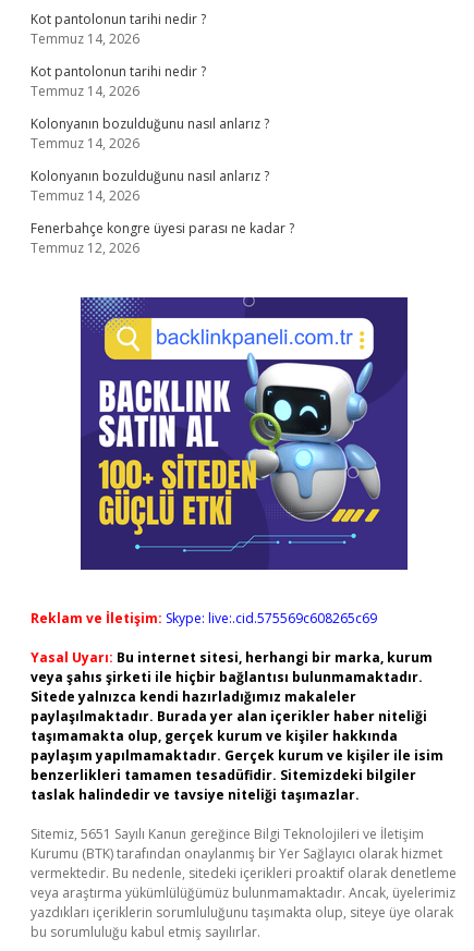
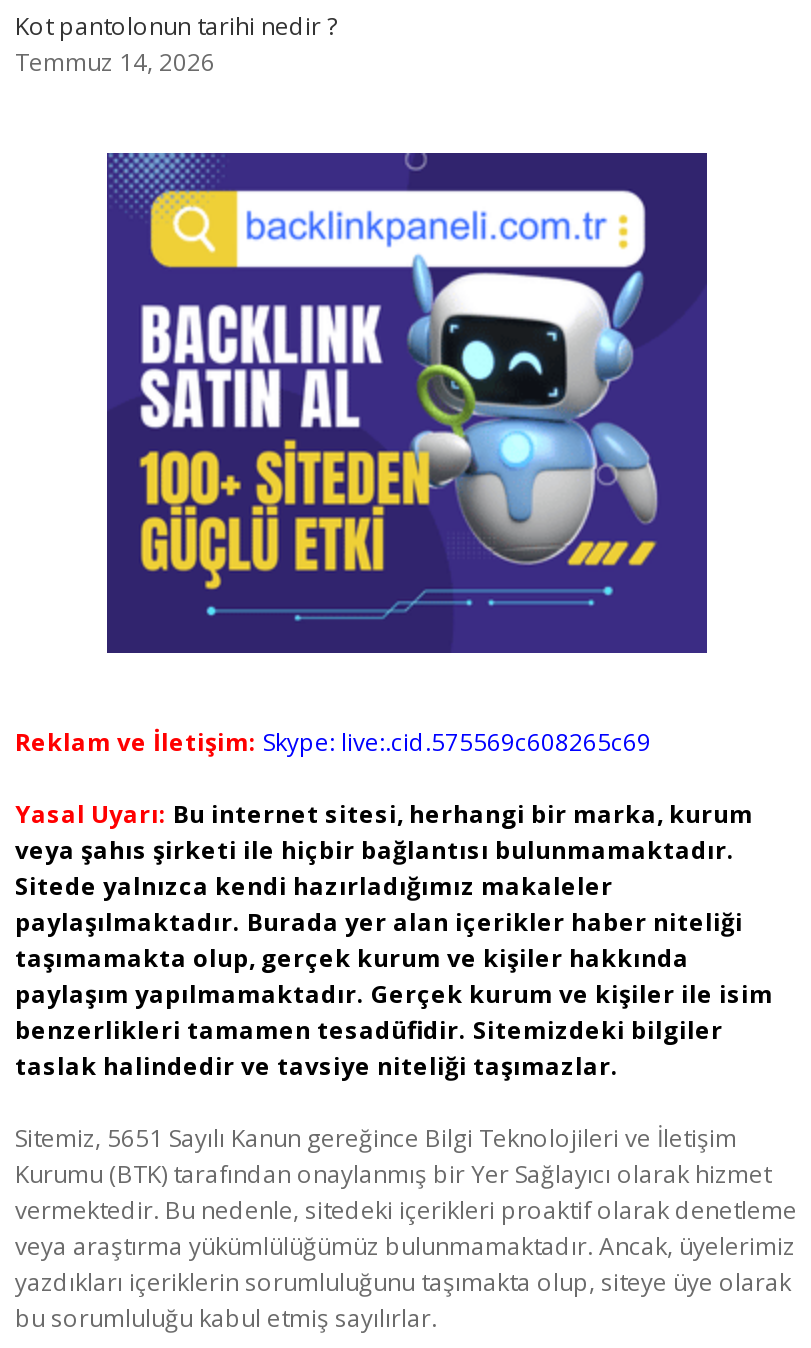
- Kot pantolonun tarihi nedir ?
- Temmuz 14, 2026
- Kolonyanın bozulduğunu nasıl anlarız ?
- Temmuz 14, 2026
- Kolonyanın bozulduğunu nasıl anlarız ?
- Temmuz 14, 2026
- Fenerbahçe kongre üyesi parası ne kadar ?
- Temmuz 12, 2026
